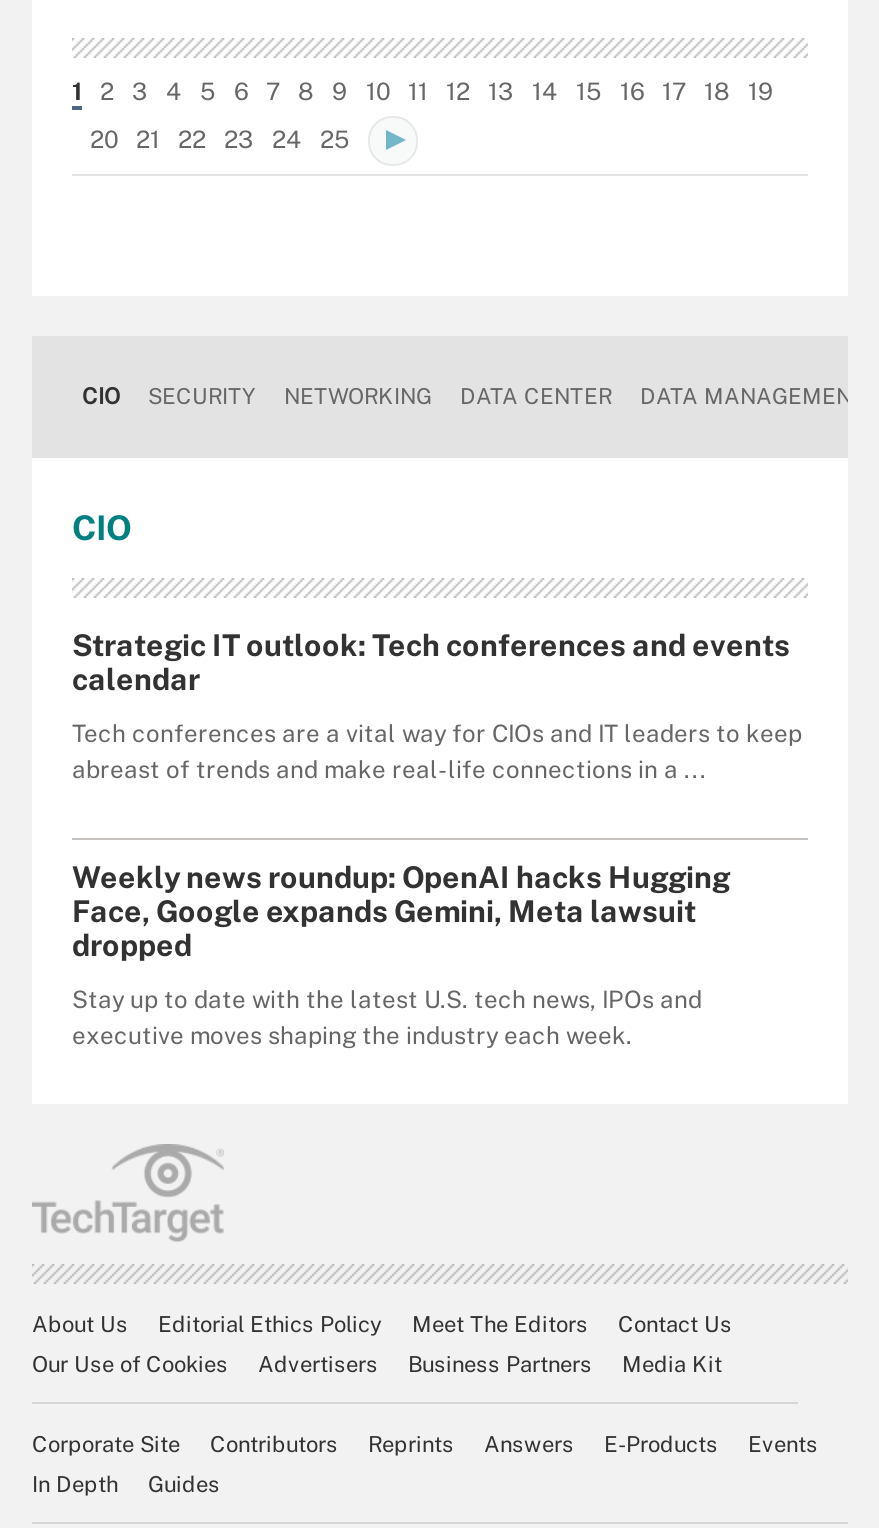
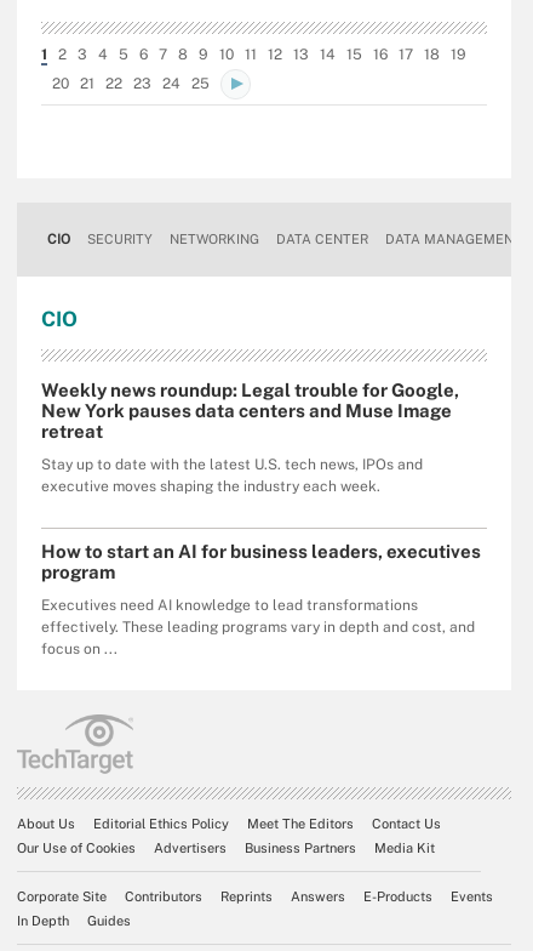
- Strategic IT outlook: Tech conferences and events
- calendar
- Tech conferences are a vital way for CIOs and IT leaders to keep
- abreast of trends and make real-life connections in a ...
- Weekly news roundup: OpenAI hacks Hugging
- Face, Google expands Gemini, Meta lawsuit
- dropped
+ Weekly news roundup: Legal trouble for Google,
+ New York pauses data centers and Muse Image
+ retreat

moved up: Stay up to date with the latest U.S. tech news, IPOs and | executive moves shaping the industry each week.

+ How to start an AI for business leaders, executives
+ program
+ Executives need AI knowledge to lead transformations
+ effectively. These leading programs vary in depth and cost, and
+ focus on ...
